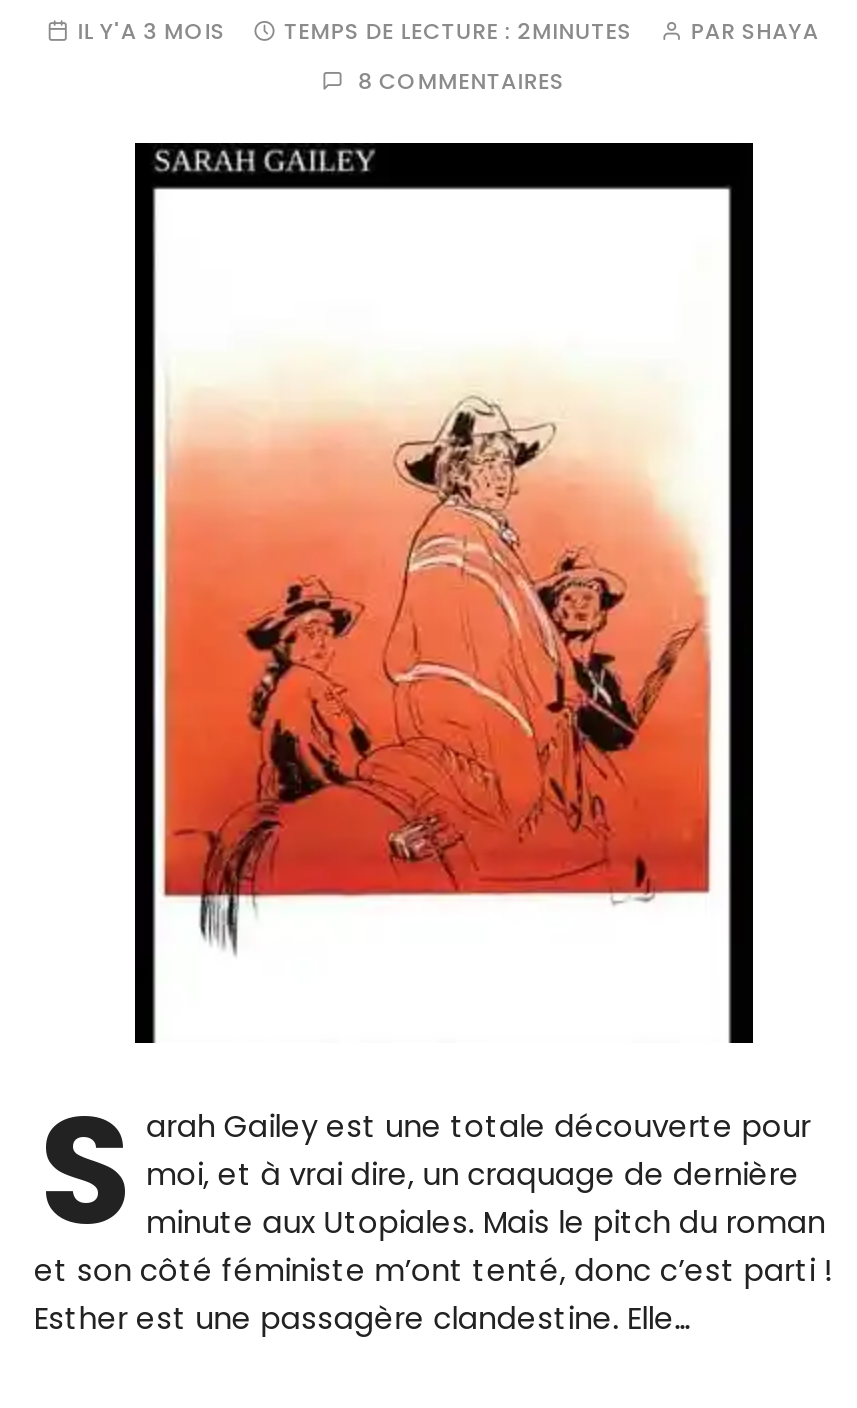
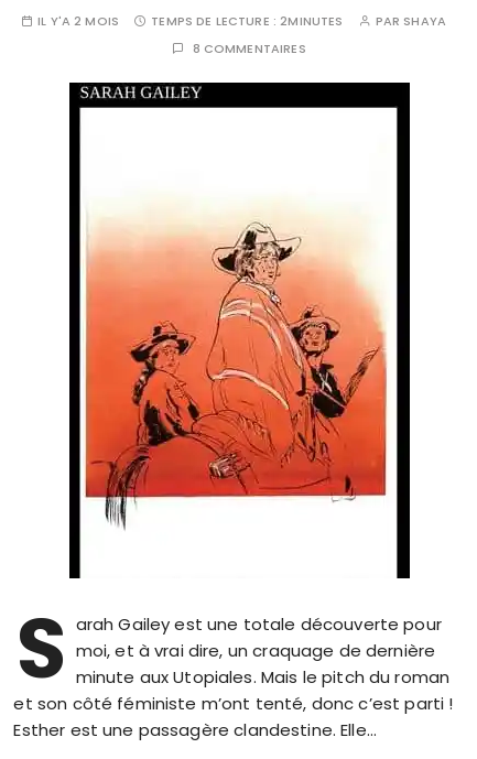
- IL Y'A 3 MOIS TEMPS DE LECTURE : 2MINUTES PAR SHAYA
+ IL Y'A 2 MOIS TEMPS DE LECTURE : 2MINUTES PAR SHAYA
